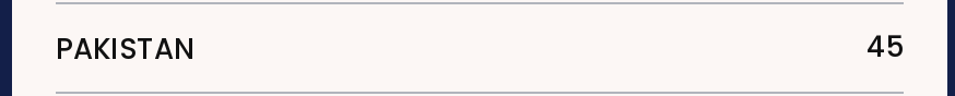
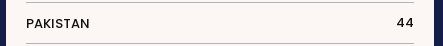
- 45
+ 44
